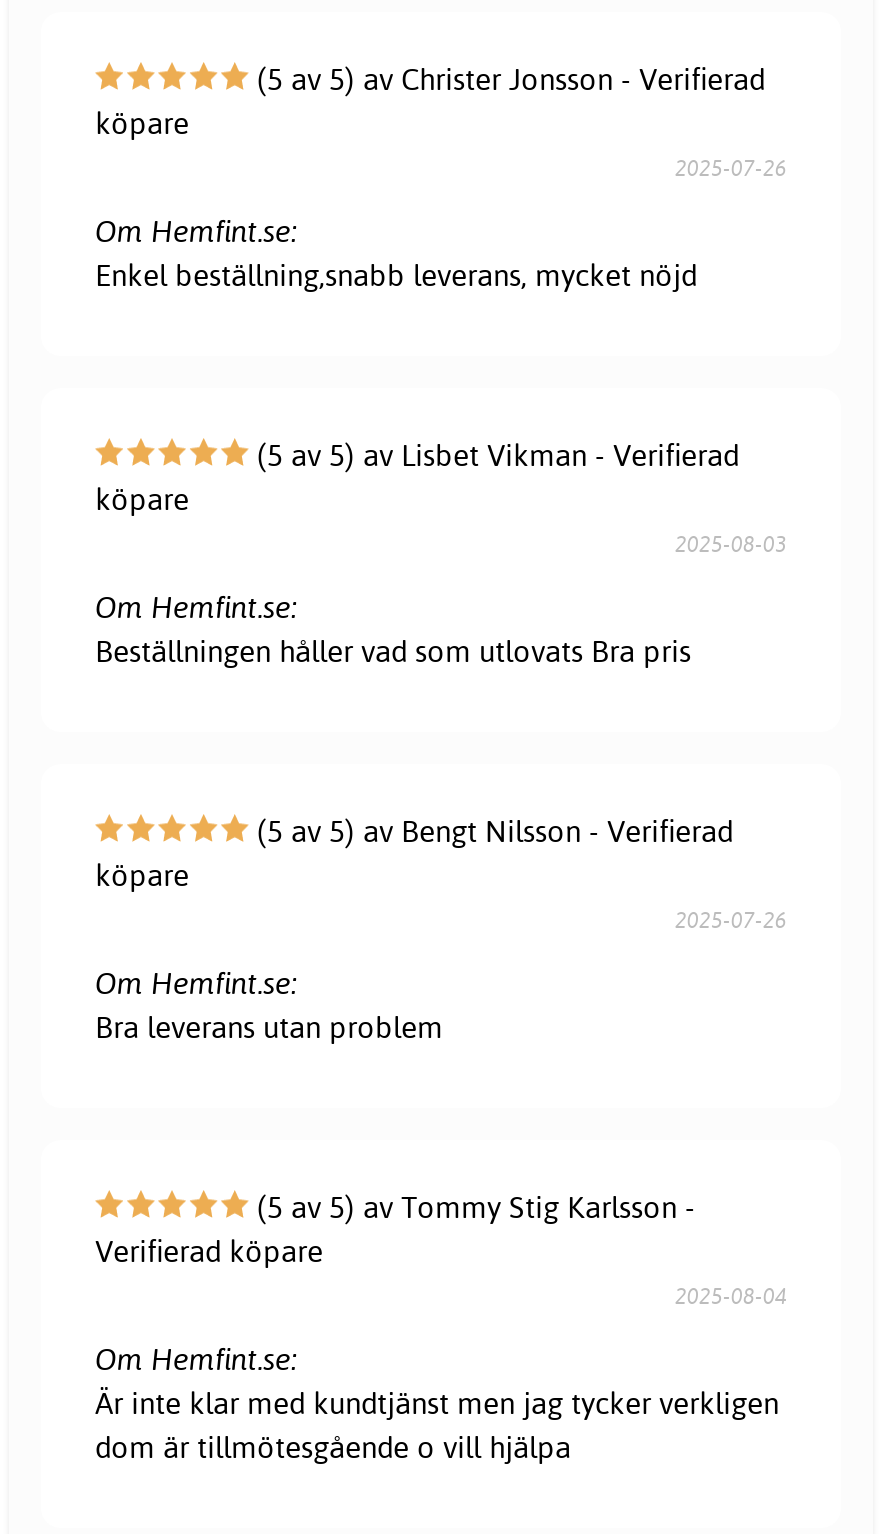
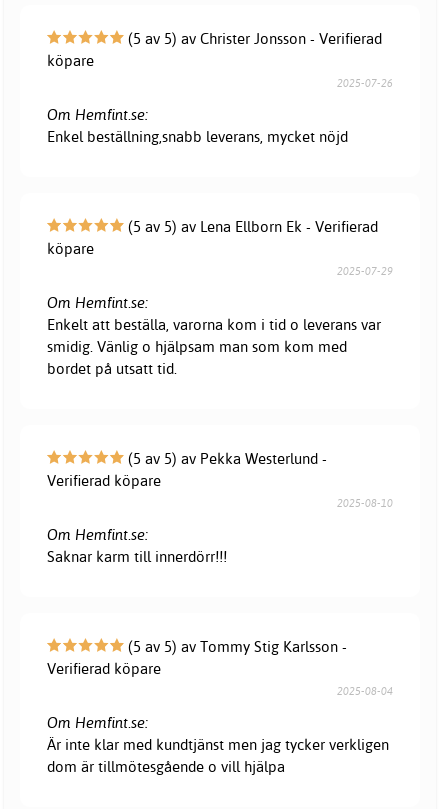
- (5 av 5) av Lisbet Vikman - Verifierad
+ (5 av 5) av Lena Ellborn Ek - Verifierad

- 2025-08-03
+ 2025-07-29

- Beställningen håller vad som utlovats Bra pris
+ Enkelt att beställa, varorna kom i tid o leverans var
+ smidig. Vänlig o hjälpsam man som kom med
+ bordet på utsatt tid.

- (5 av 5) av Bengt Nilsson - Verifierad
- köpare
- 2025-07-26
+ (5 av 5) av Pekka Westerlund -
+ Verifierad köpare
+ 2025-08-10

- Bra leverans utan problem
+ Saknar karm till innerdörr!!!
